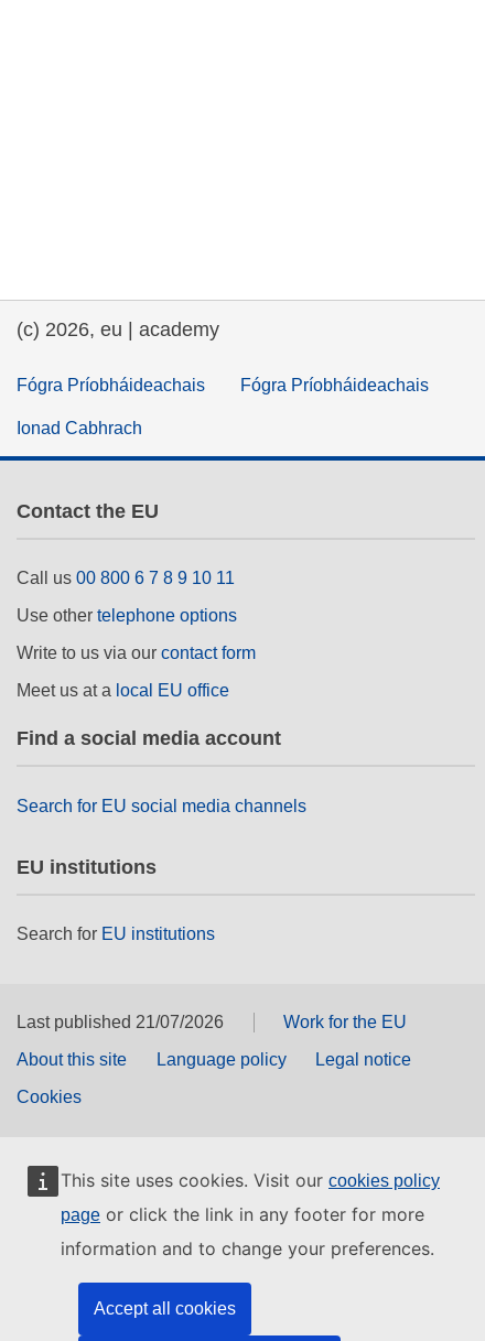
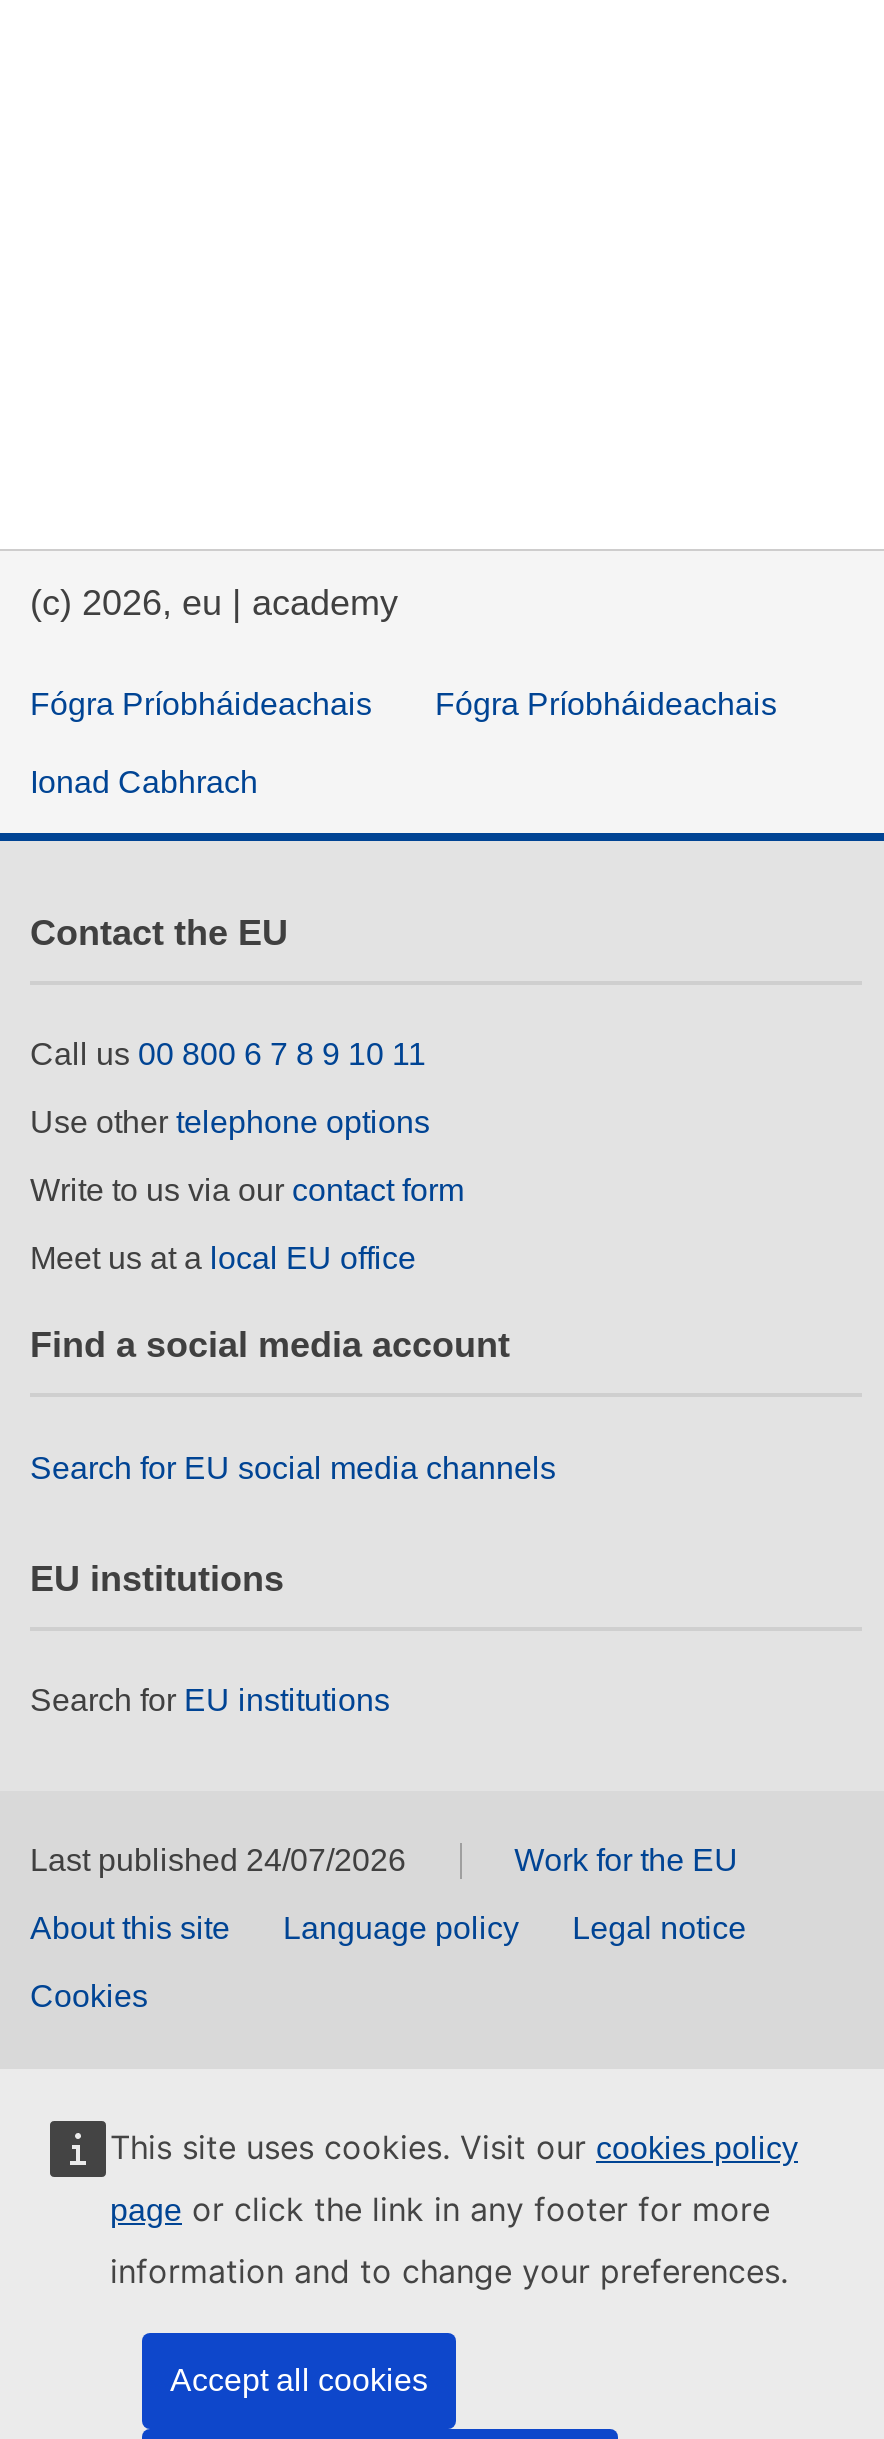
- Last published 21/07/2026
+ Last published 24/07/2026
